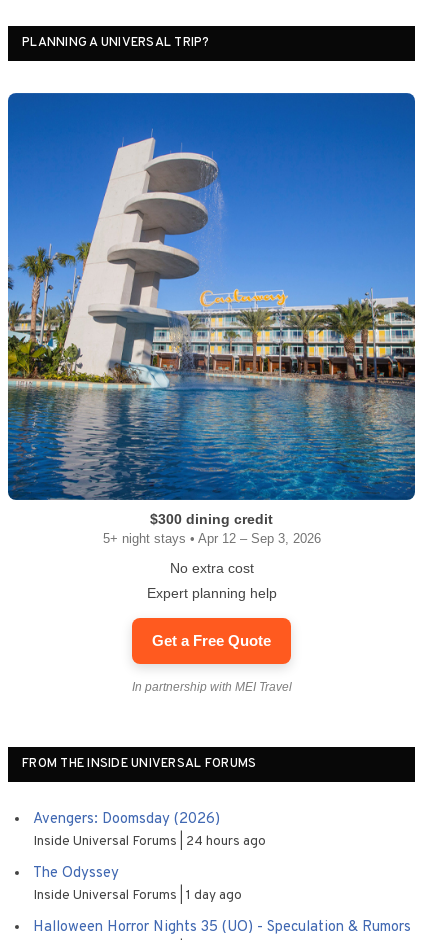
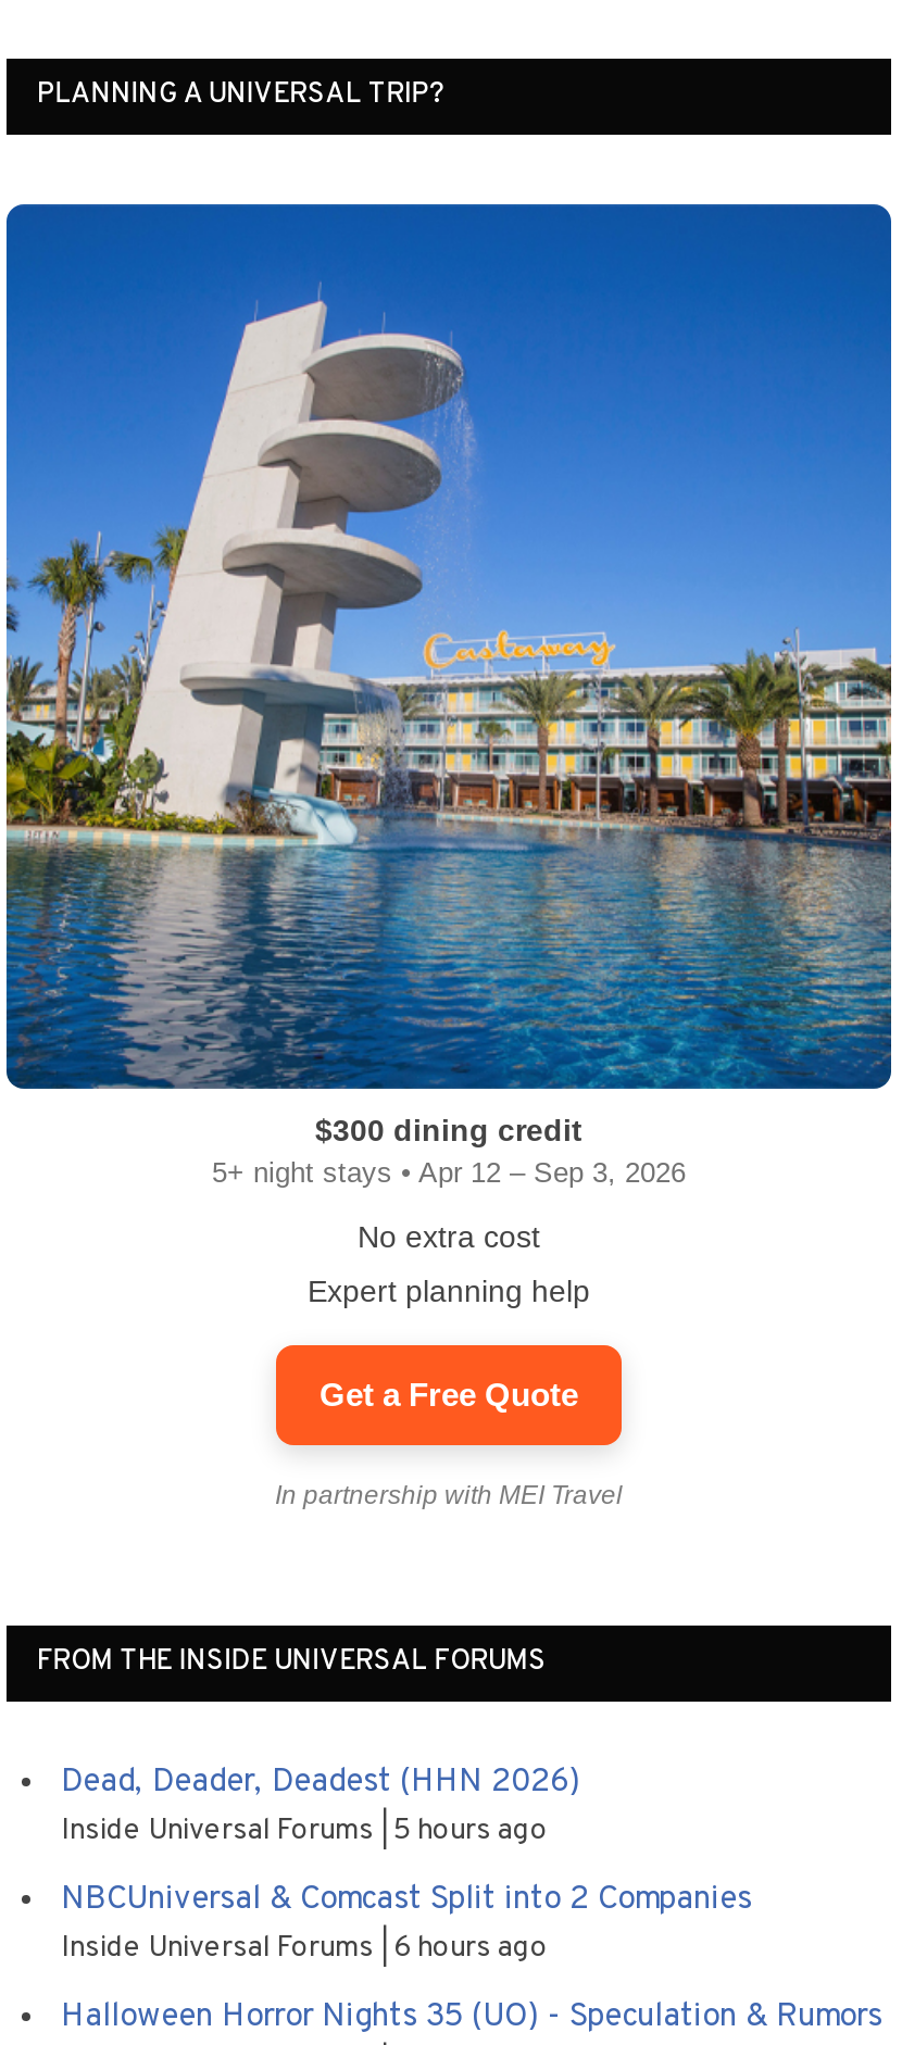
- Avengers: Doomsday (2026)
- Inside Universal Forums 24 hours ago
+ Dead, Deader, Deadest (HHN 2026)
+ Inside Universal Forums 5 hours ago

- The Odyssey
- Inside Universal Forums 1 day ago
+ NBCUniversal & Comcast Split into 2 Companies
+ Inside Universal Forums 6 hours ago
